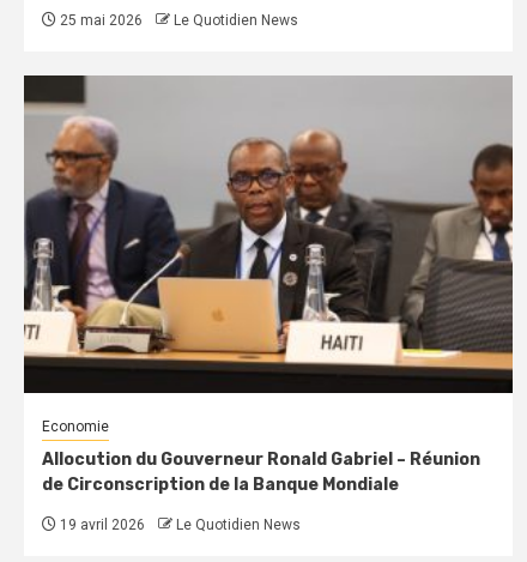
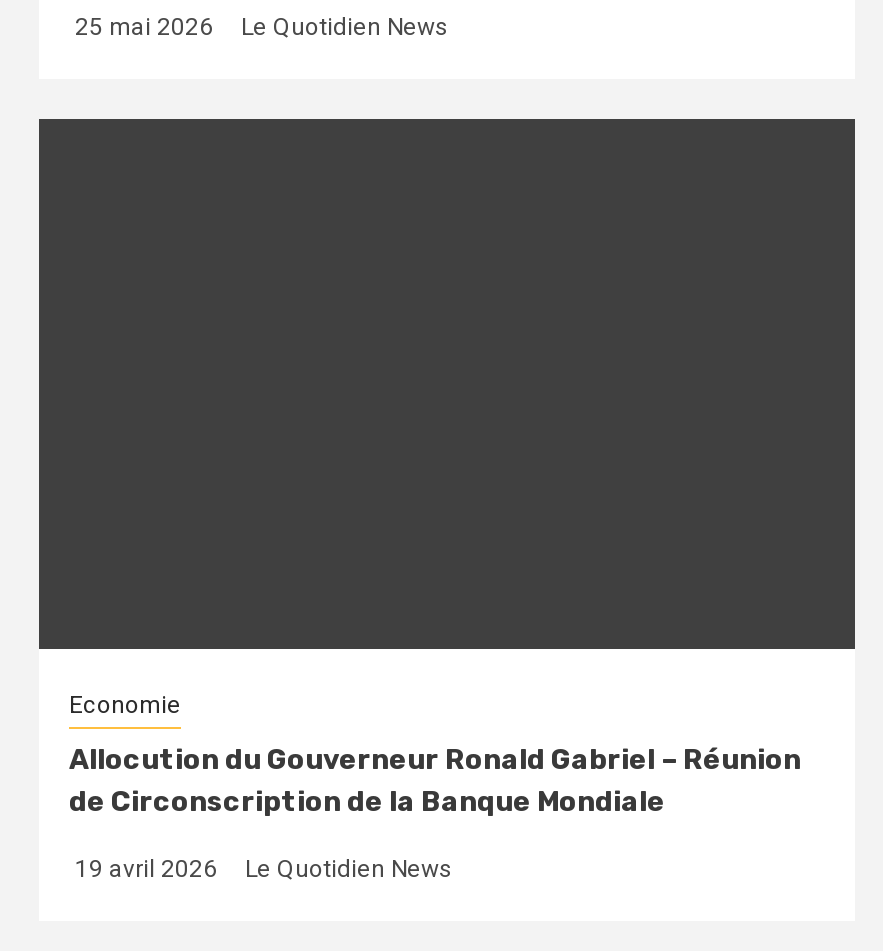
- [image]
